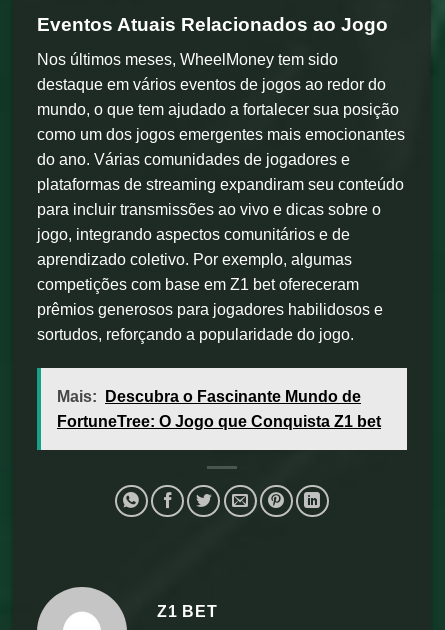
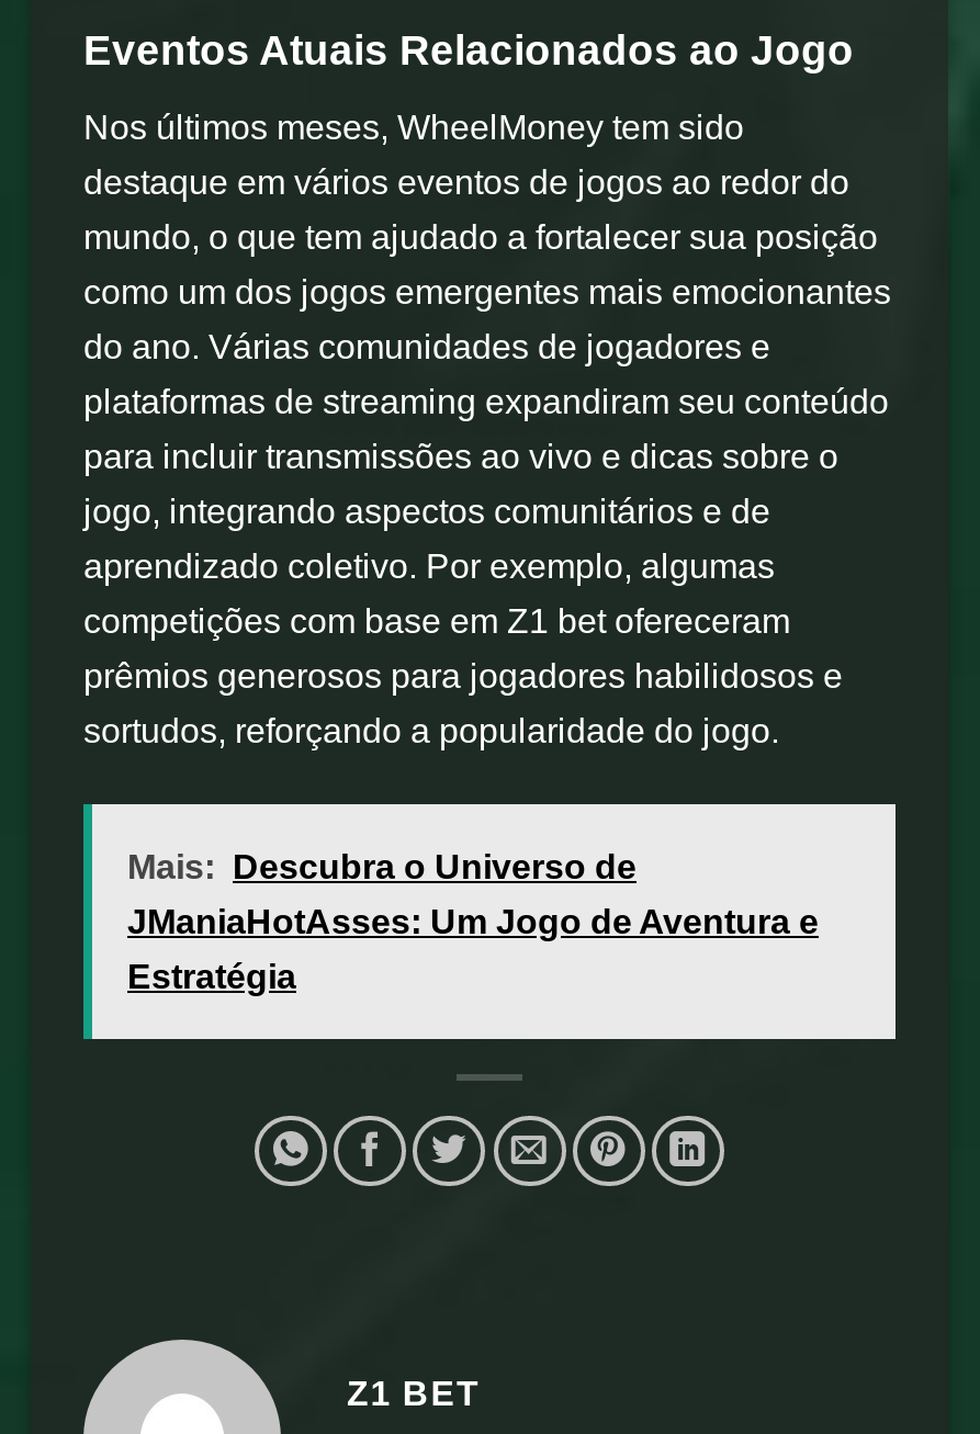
- Mais: Descubra o Fascinante Mundo de
- FortuneTree: O Jogo que Conquista Z1 bet
+ Mais: Descubra o Universo de
+ JManiaHotAsses: Um Jogo de Aventura e
+ Estratégia
